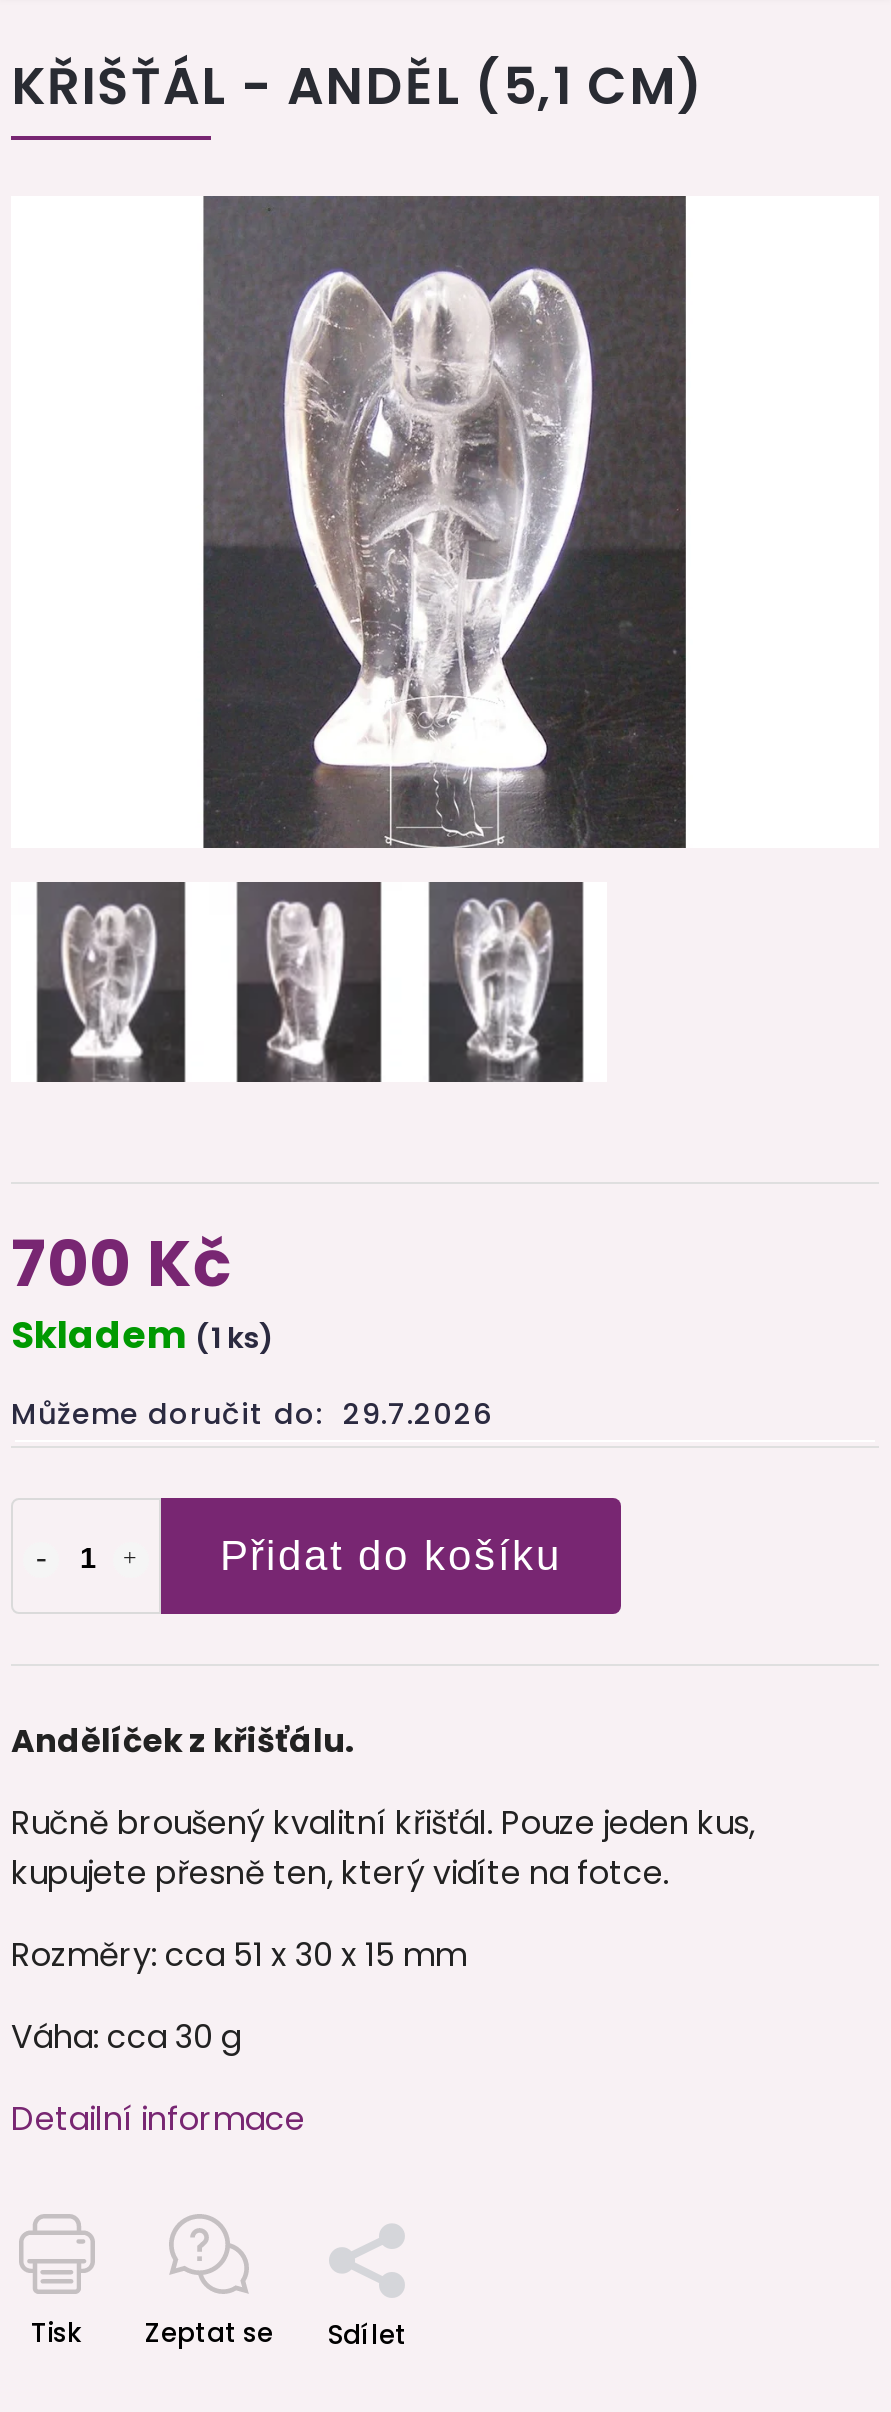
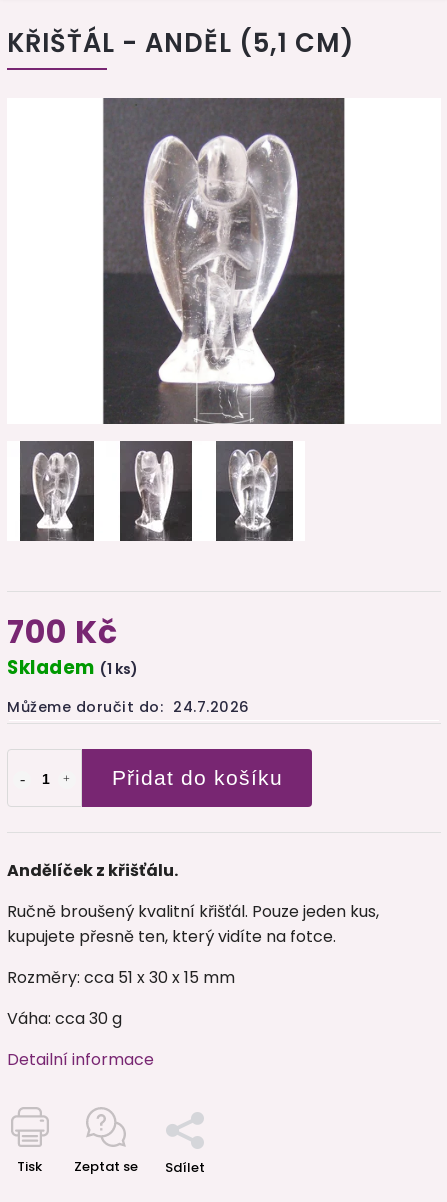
- Můžeme doručit do: 29.7.2026
+ Můžeme doručit do: 24.7.2026
